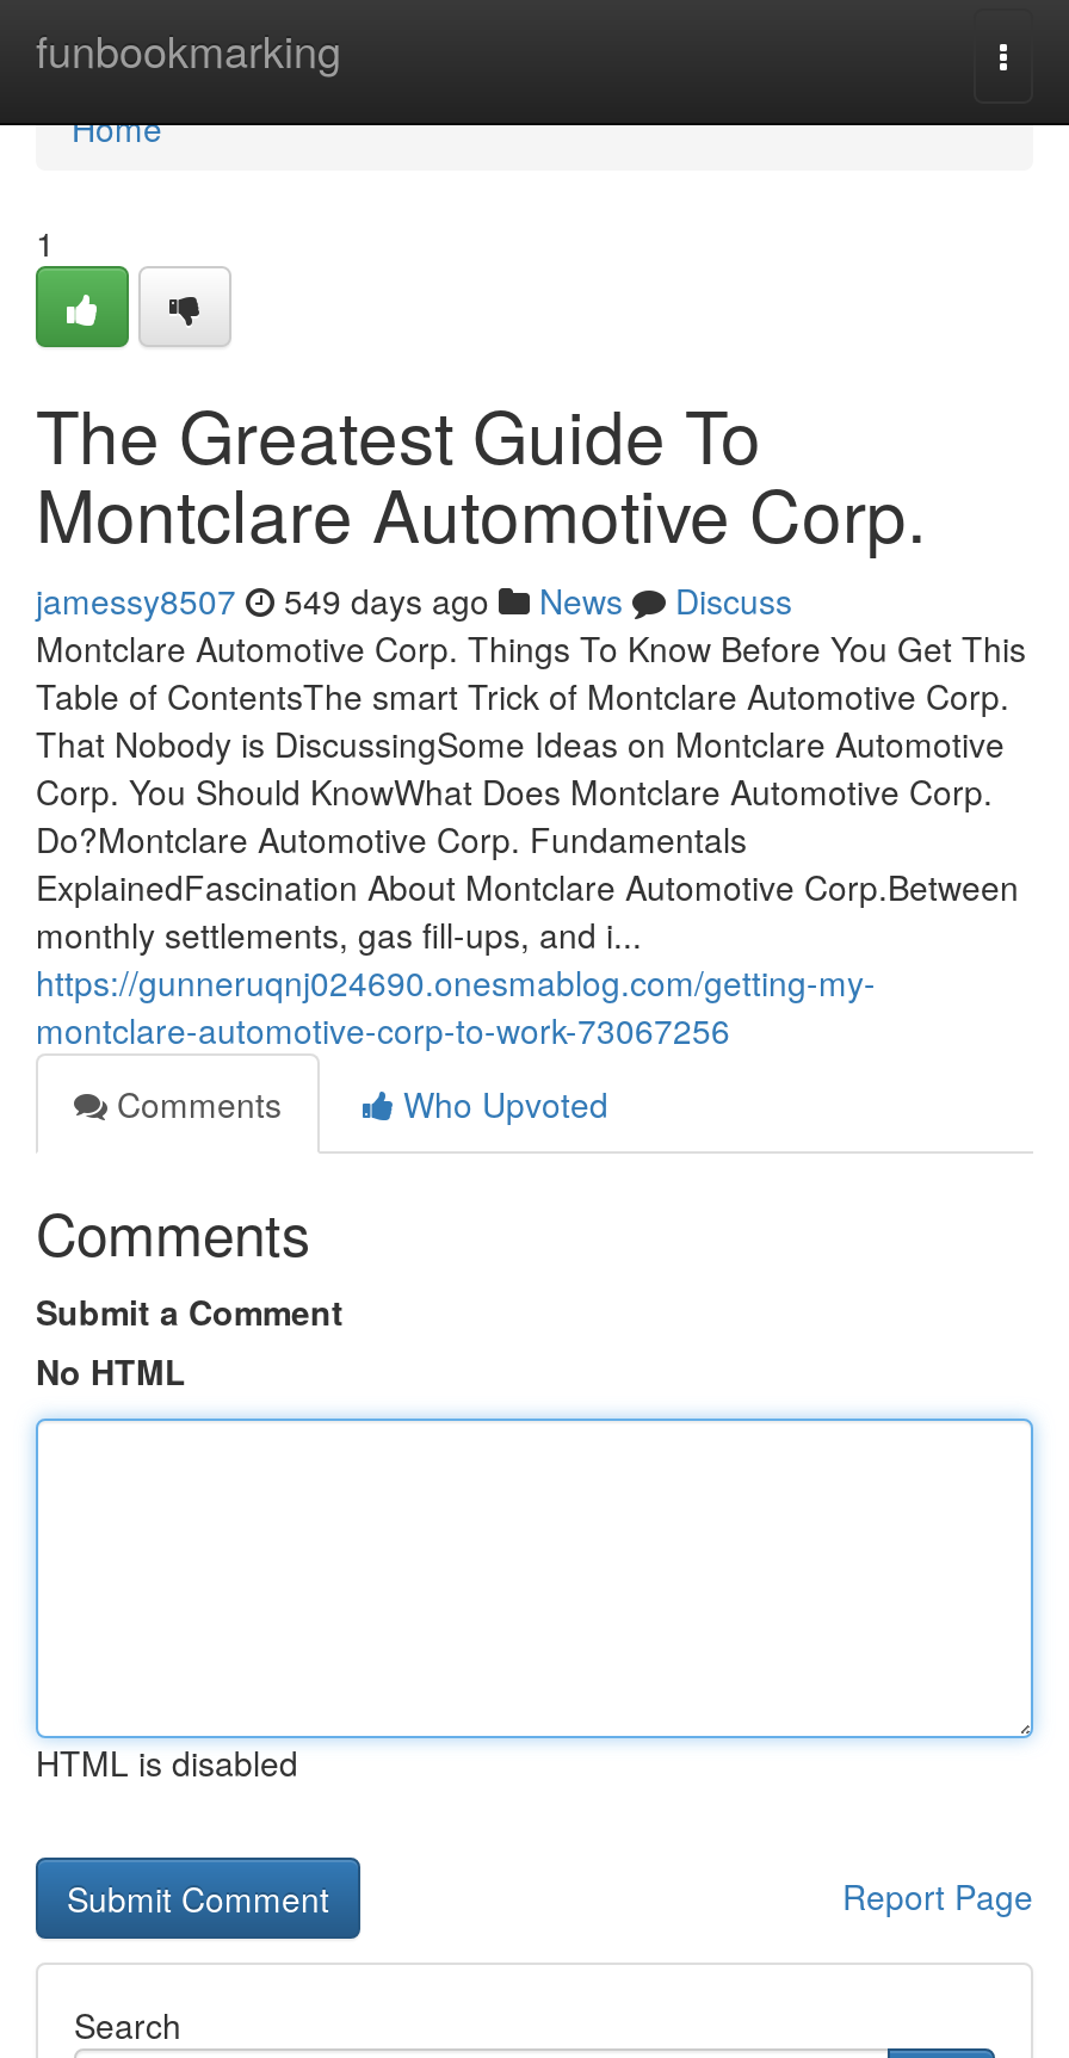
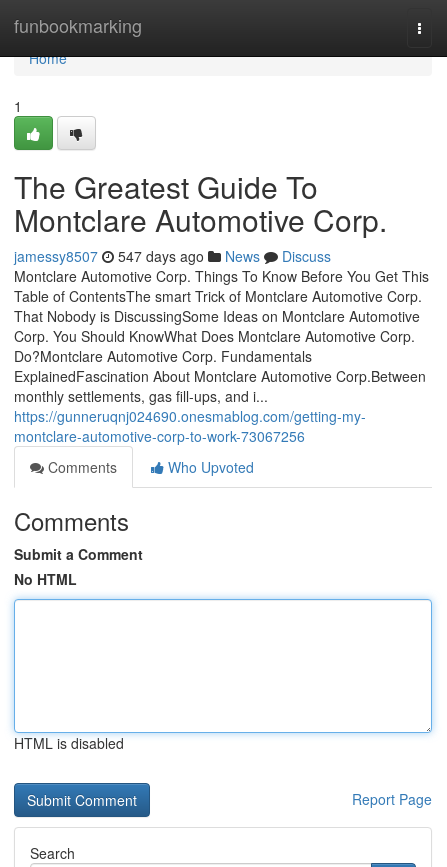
- jamessy8507 549 days ago News Discuss
+ jamessy8507 547 days ago News Discuss
